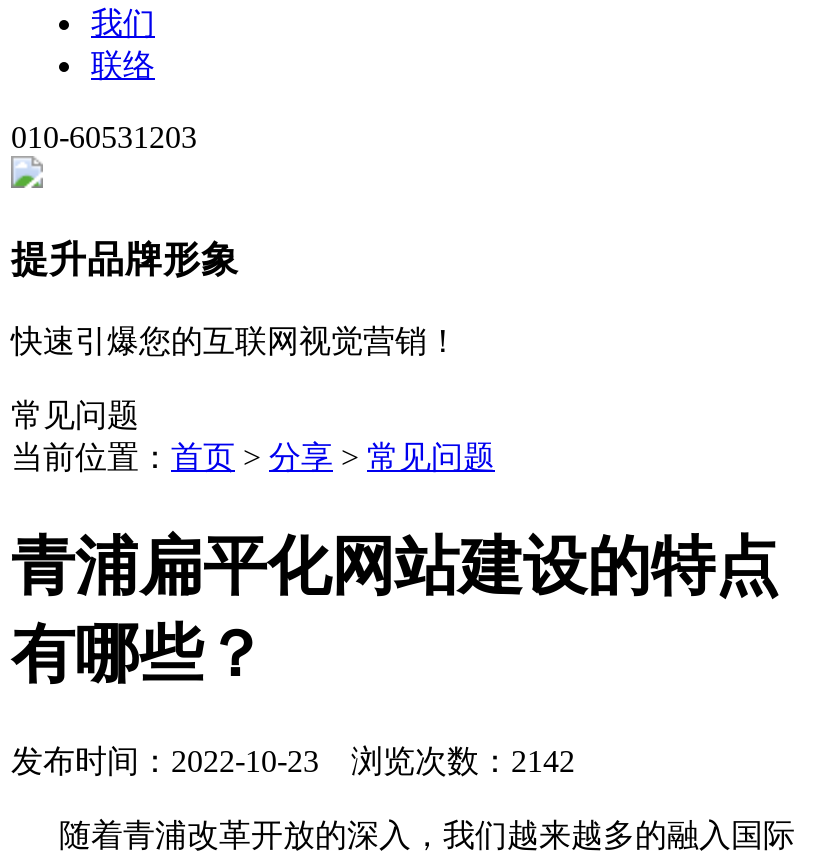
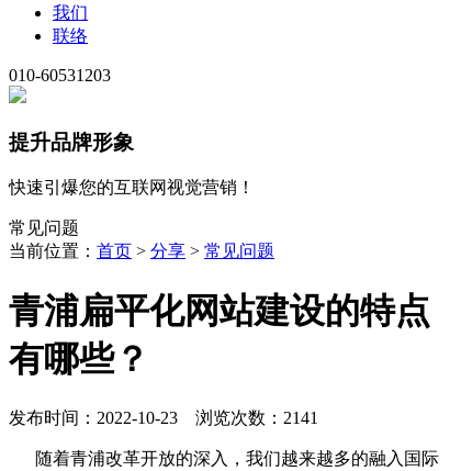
- 发布时间：2022-10-23 浏览次数：2142
+ 发布时间：2022-10-23 浏览次数：2141
